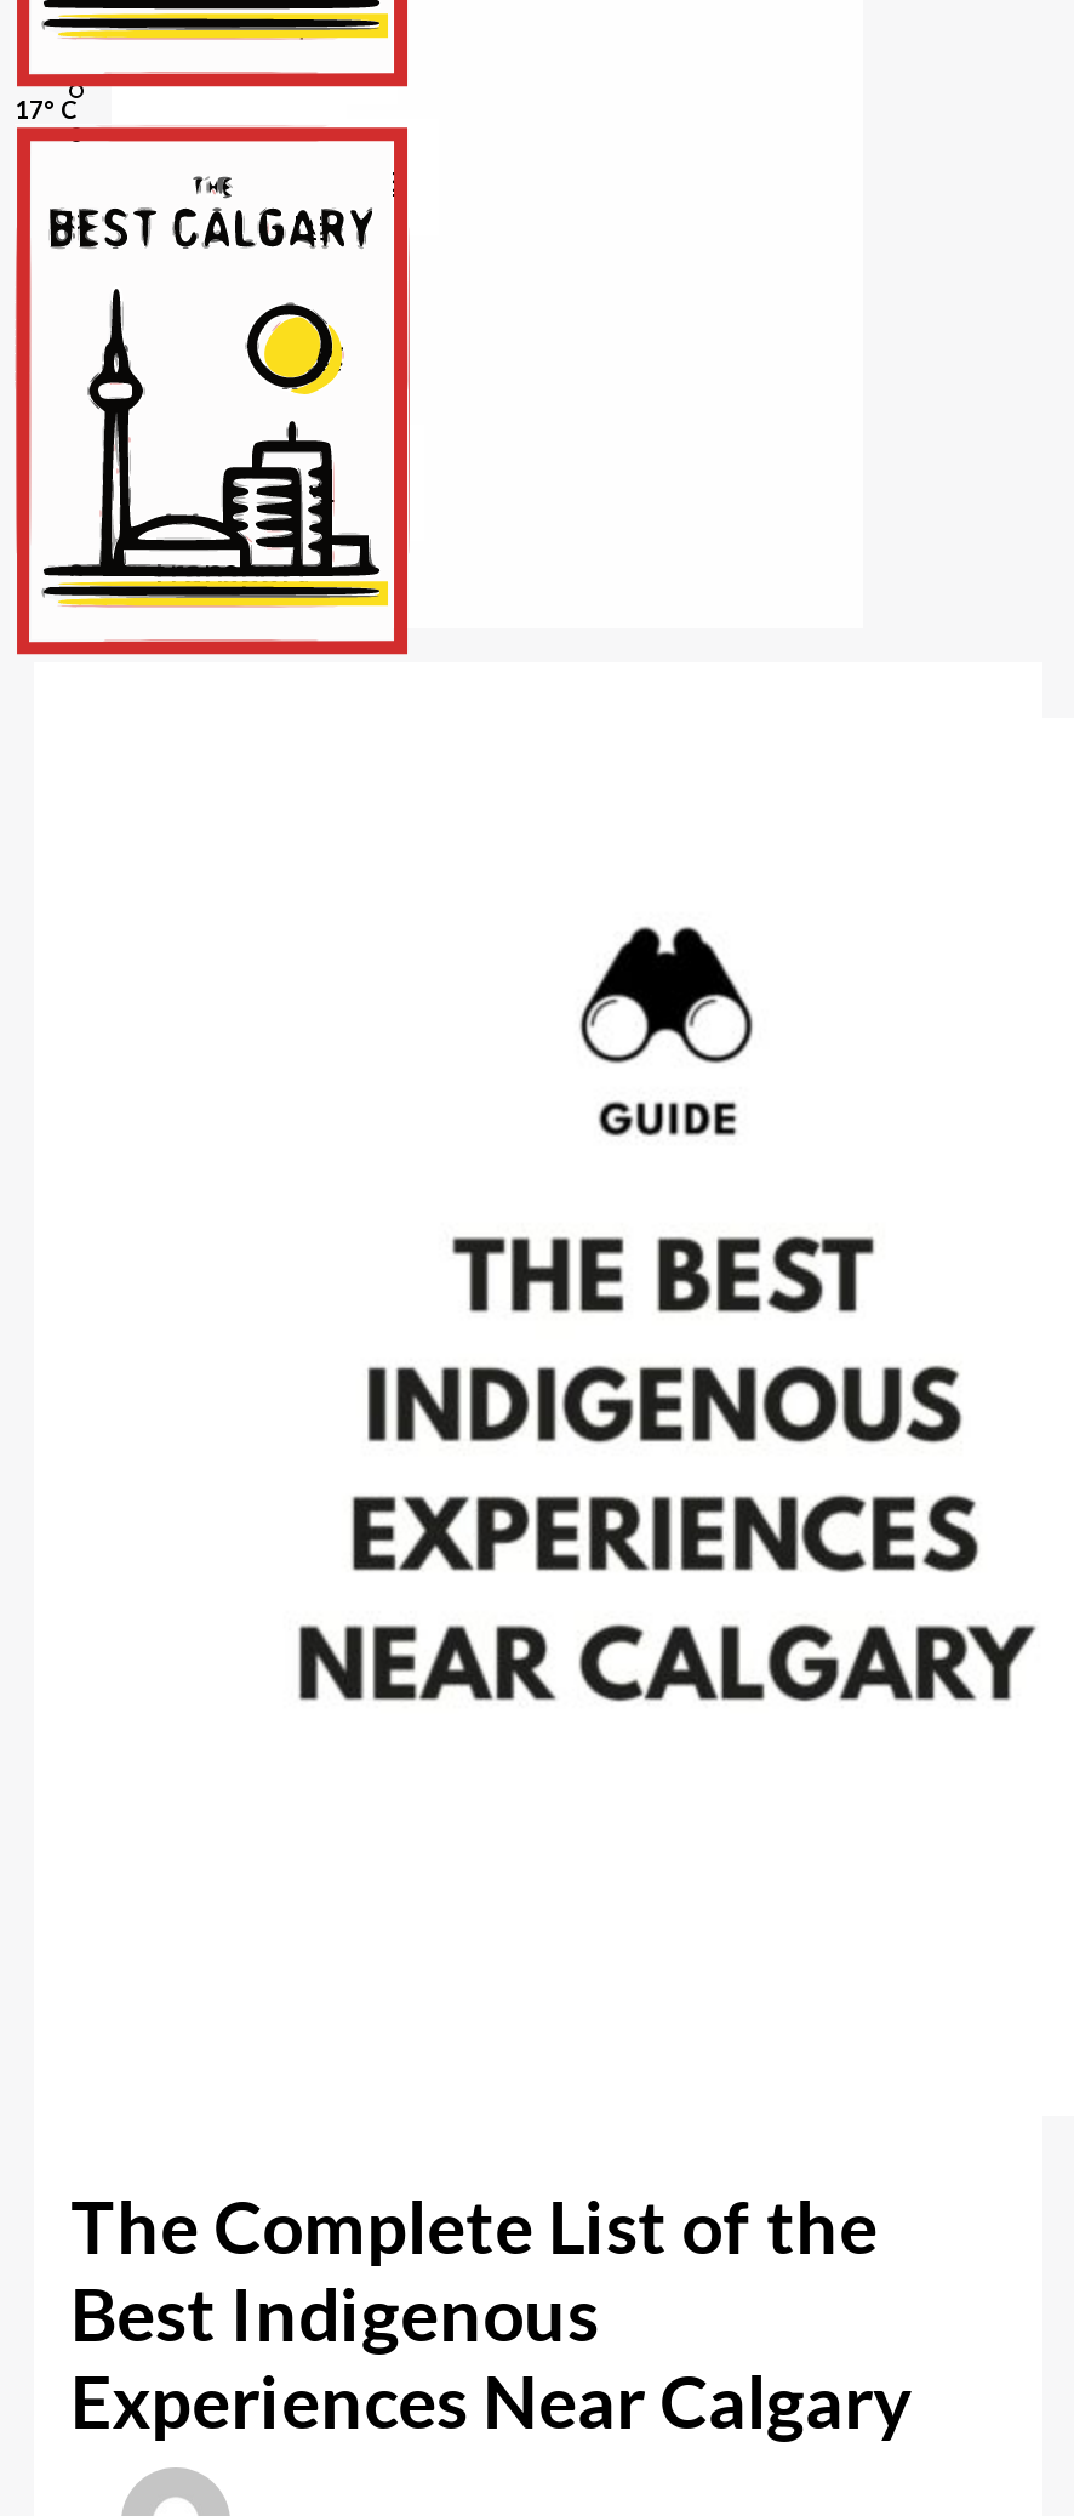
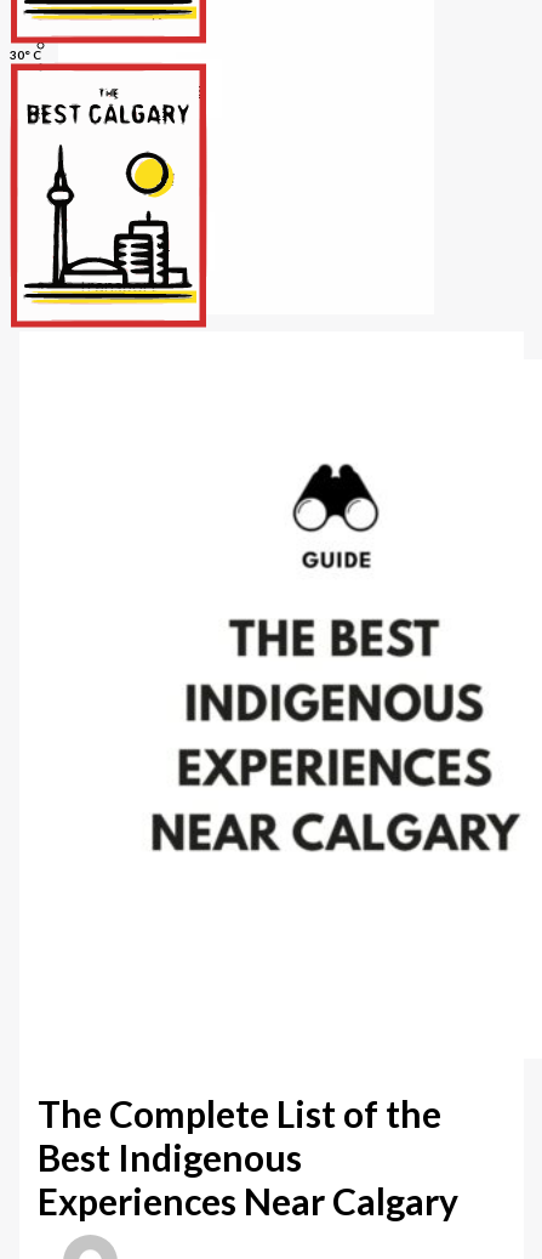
- 17° C
+ 30° C
